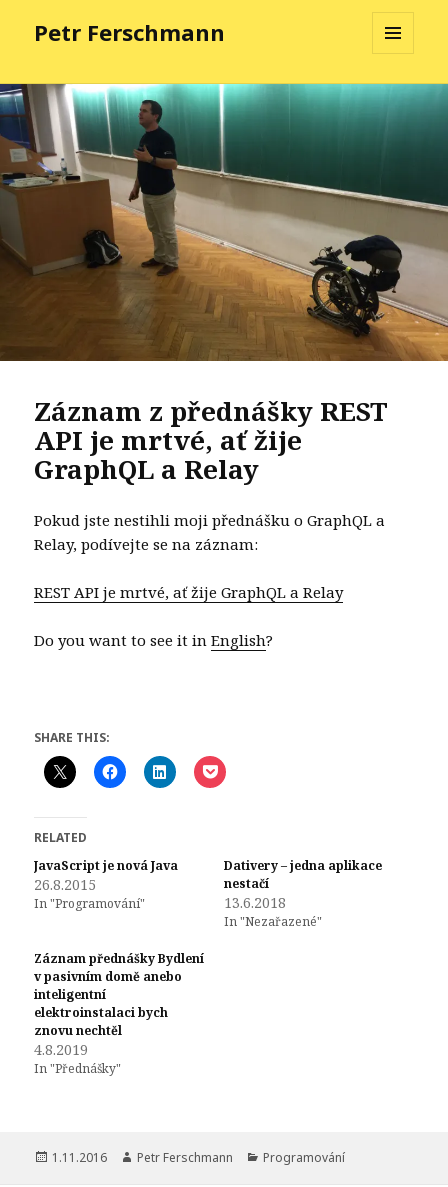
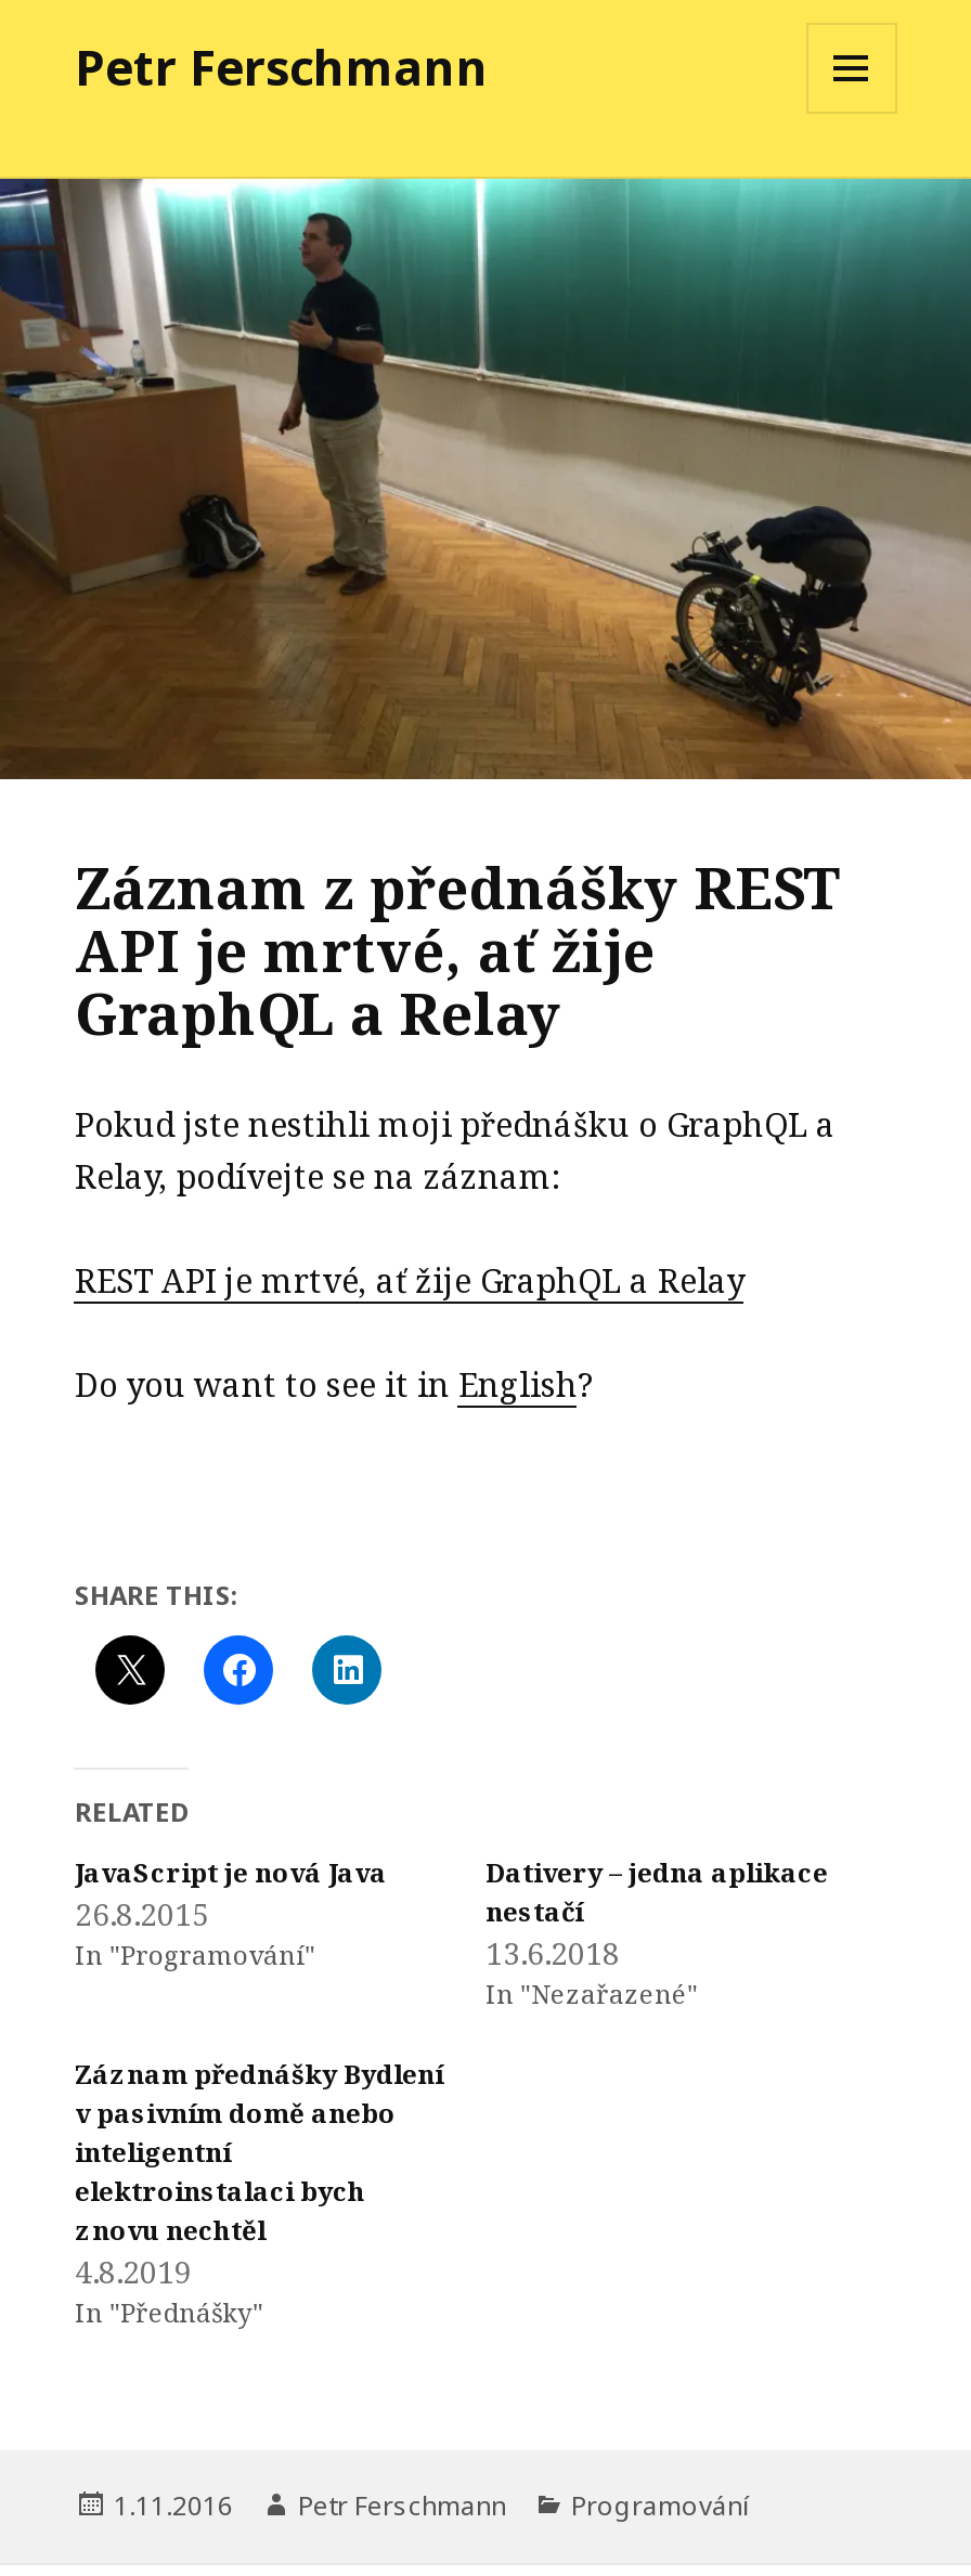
- [image]
